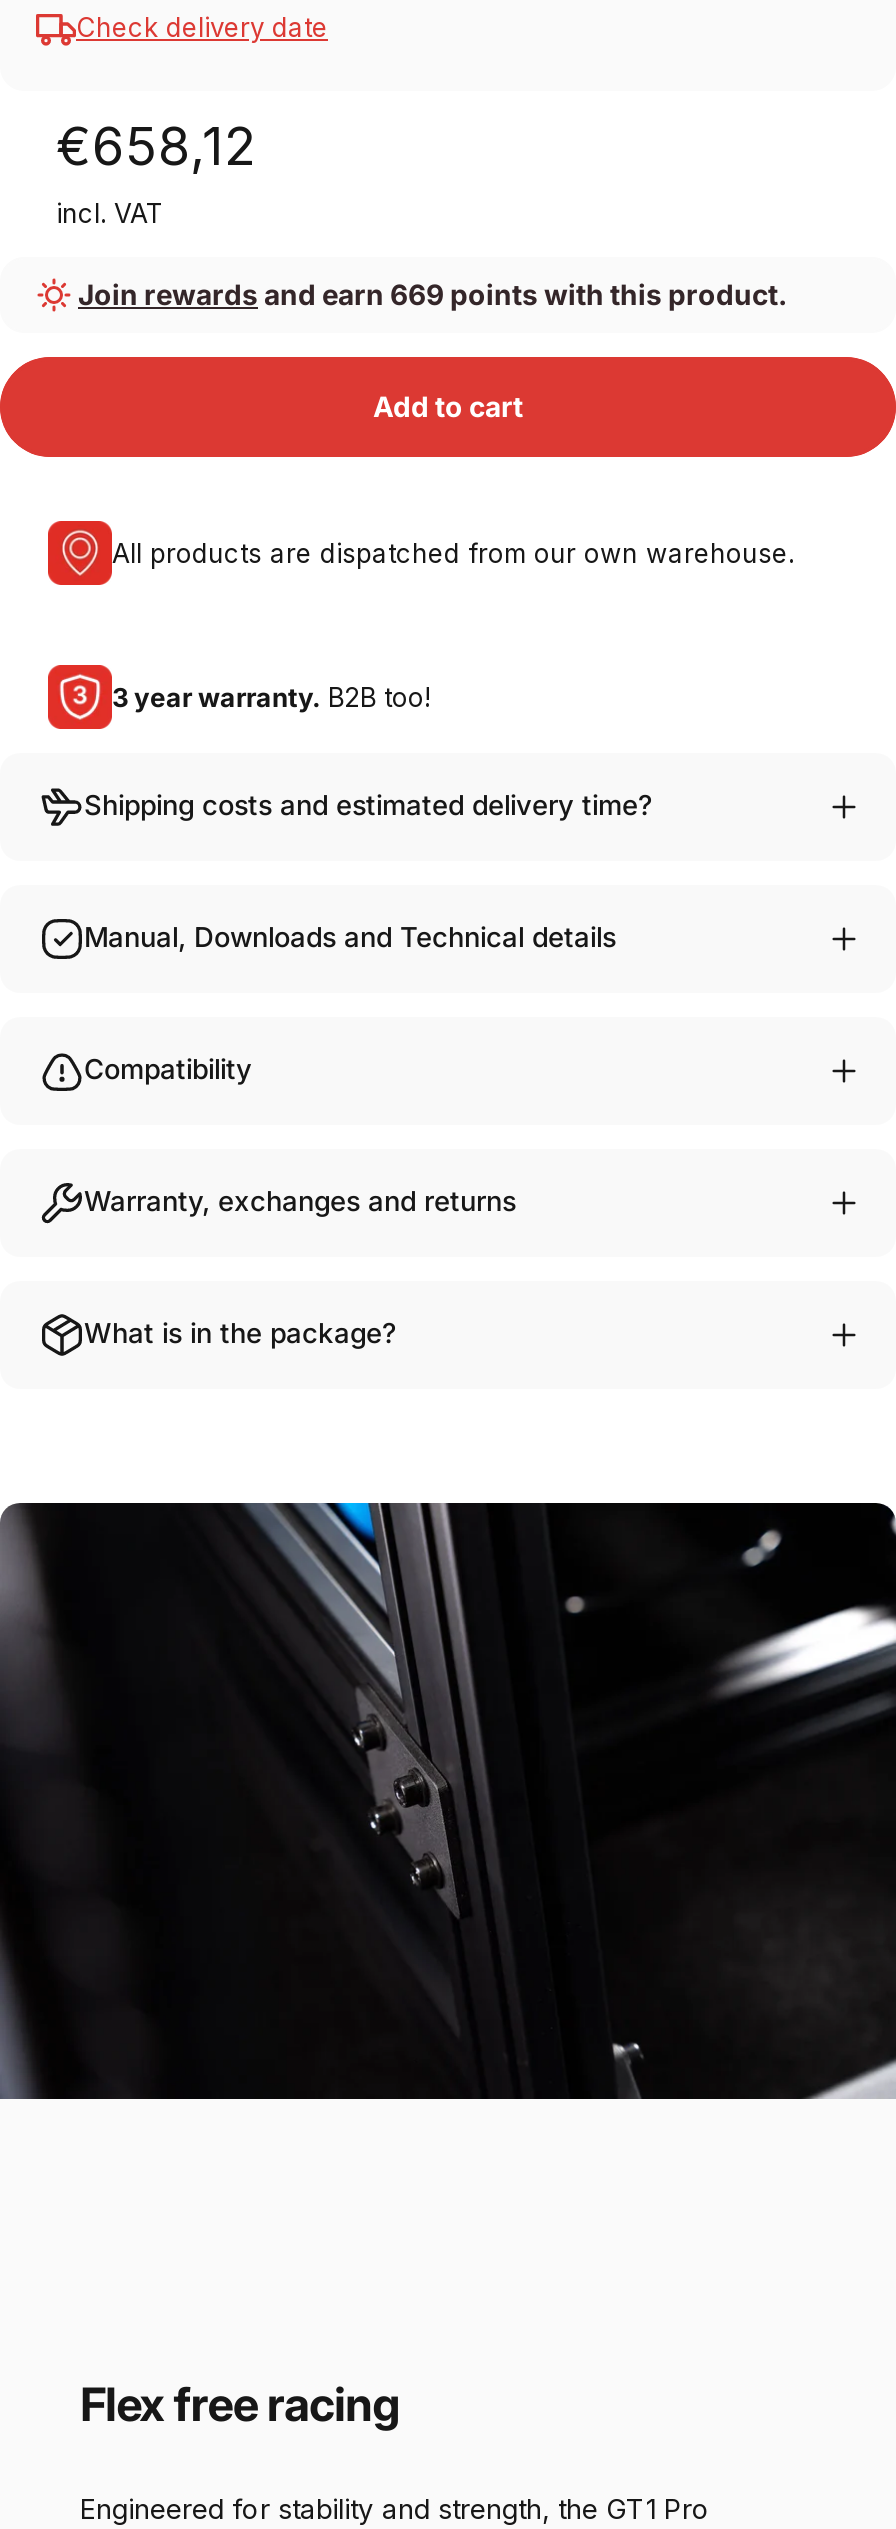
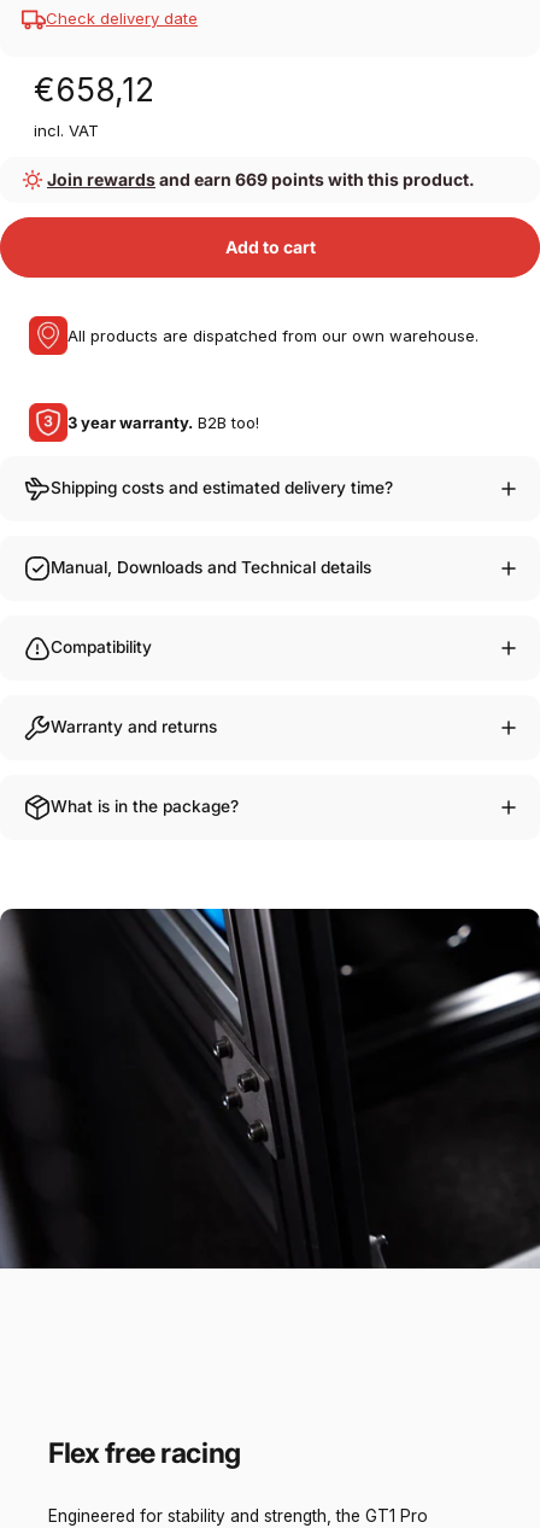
- Warranty, exchanges and returns
+ Warranty and returns
